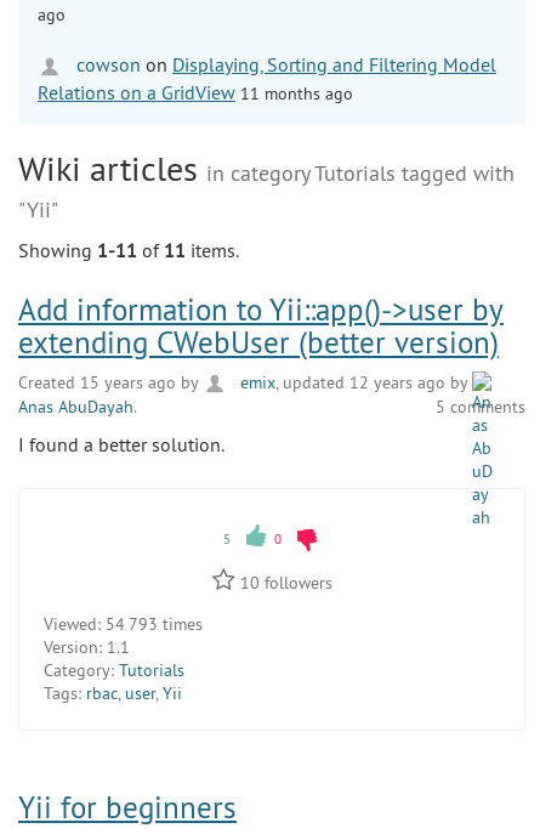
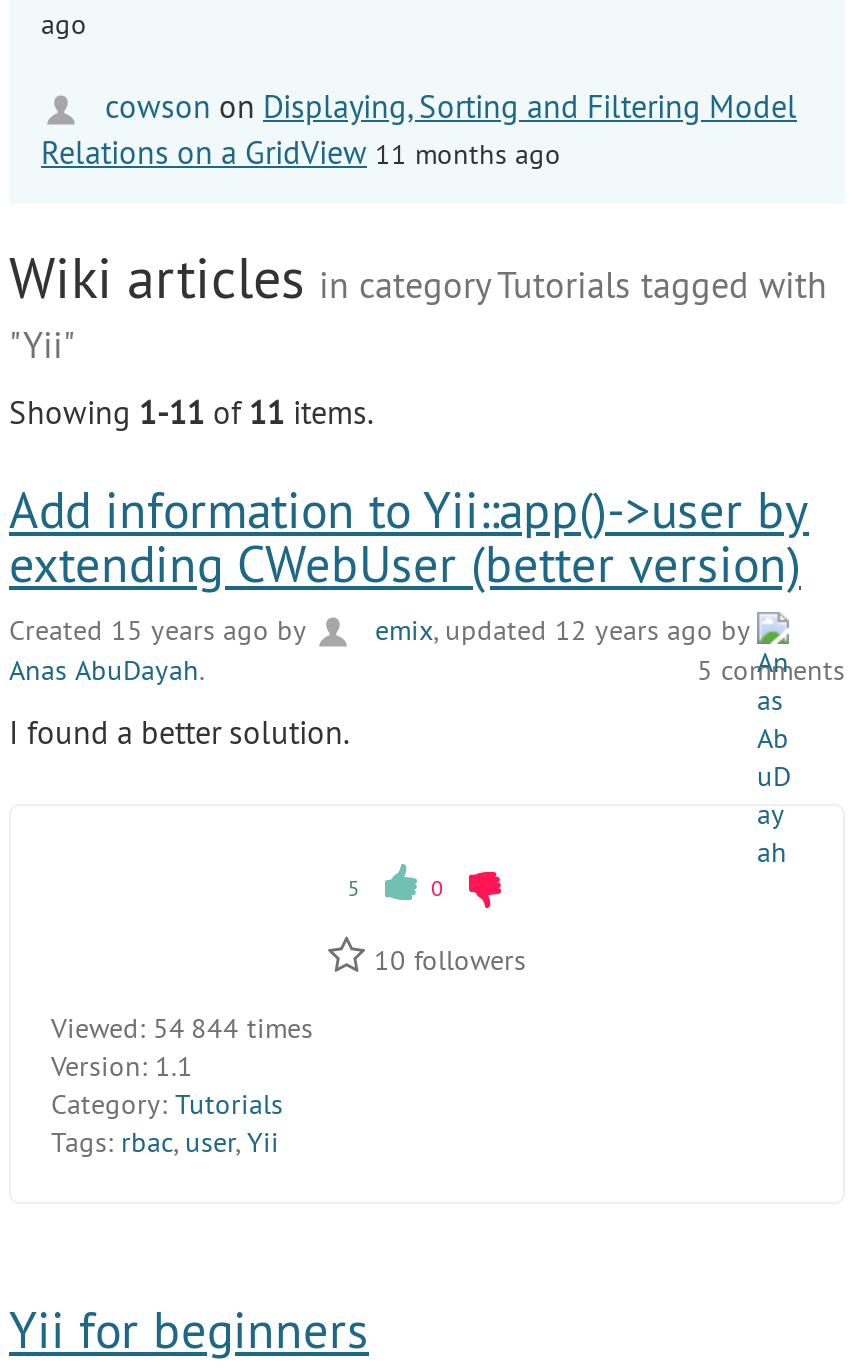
- Viewed: 54 793 times
+ Viewed: 54 844 times
